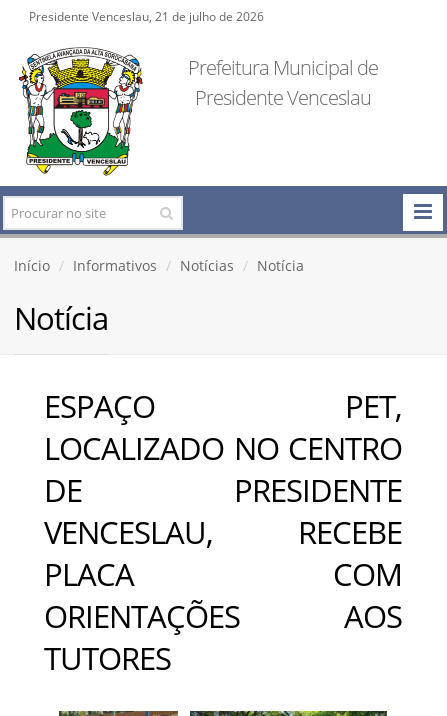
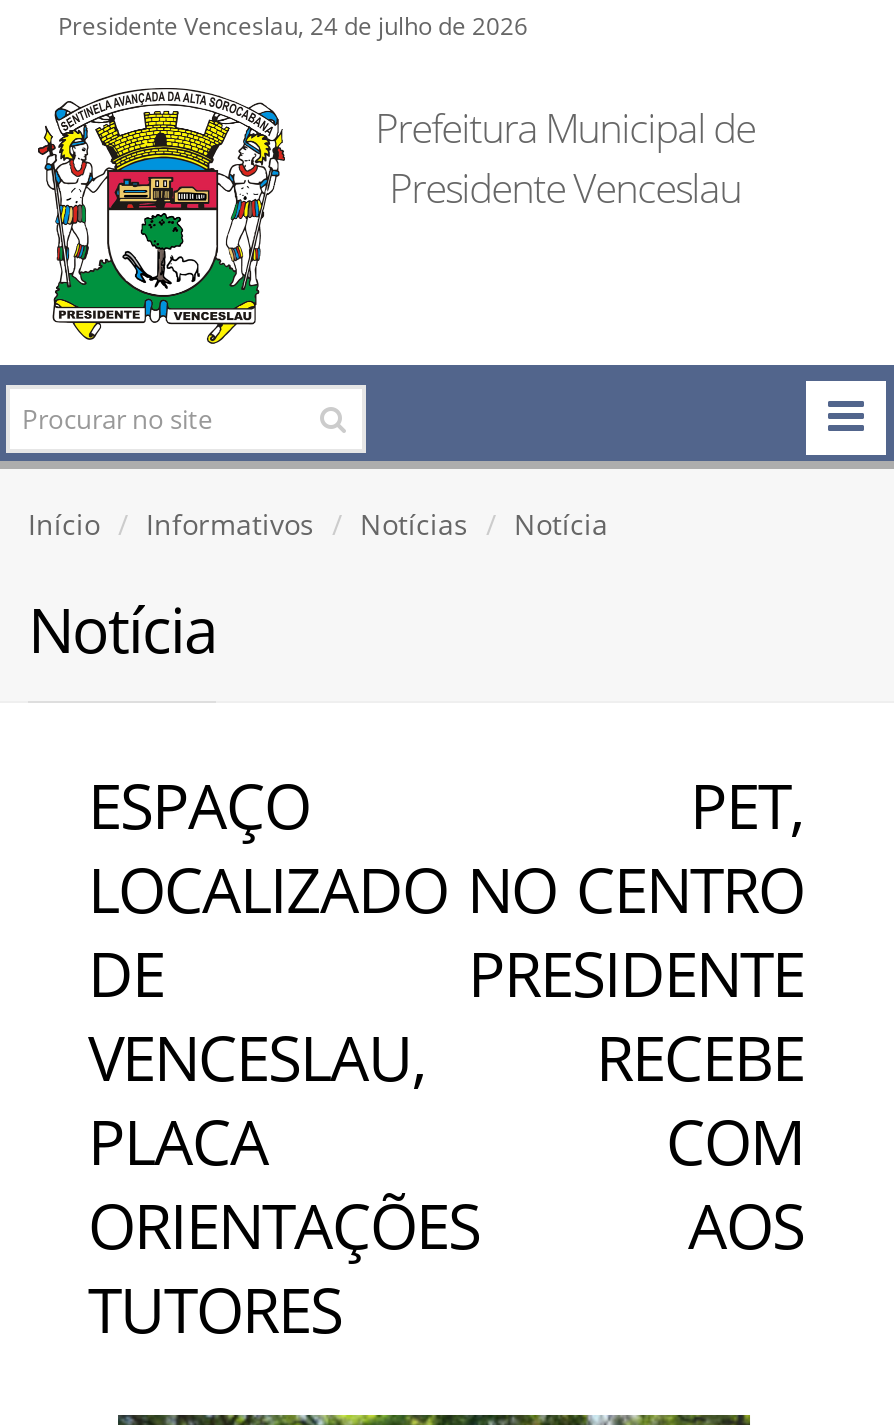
- Presidente Venceslau, 21 de julho de 2026
+ Presidente Venceslau, 24 de julho de 2026
